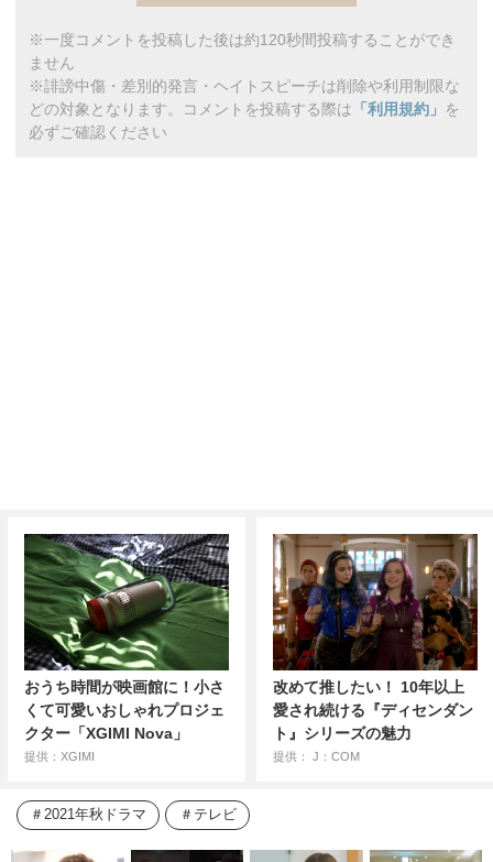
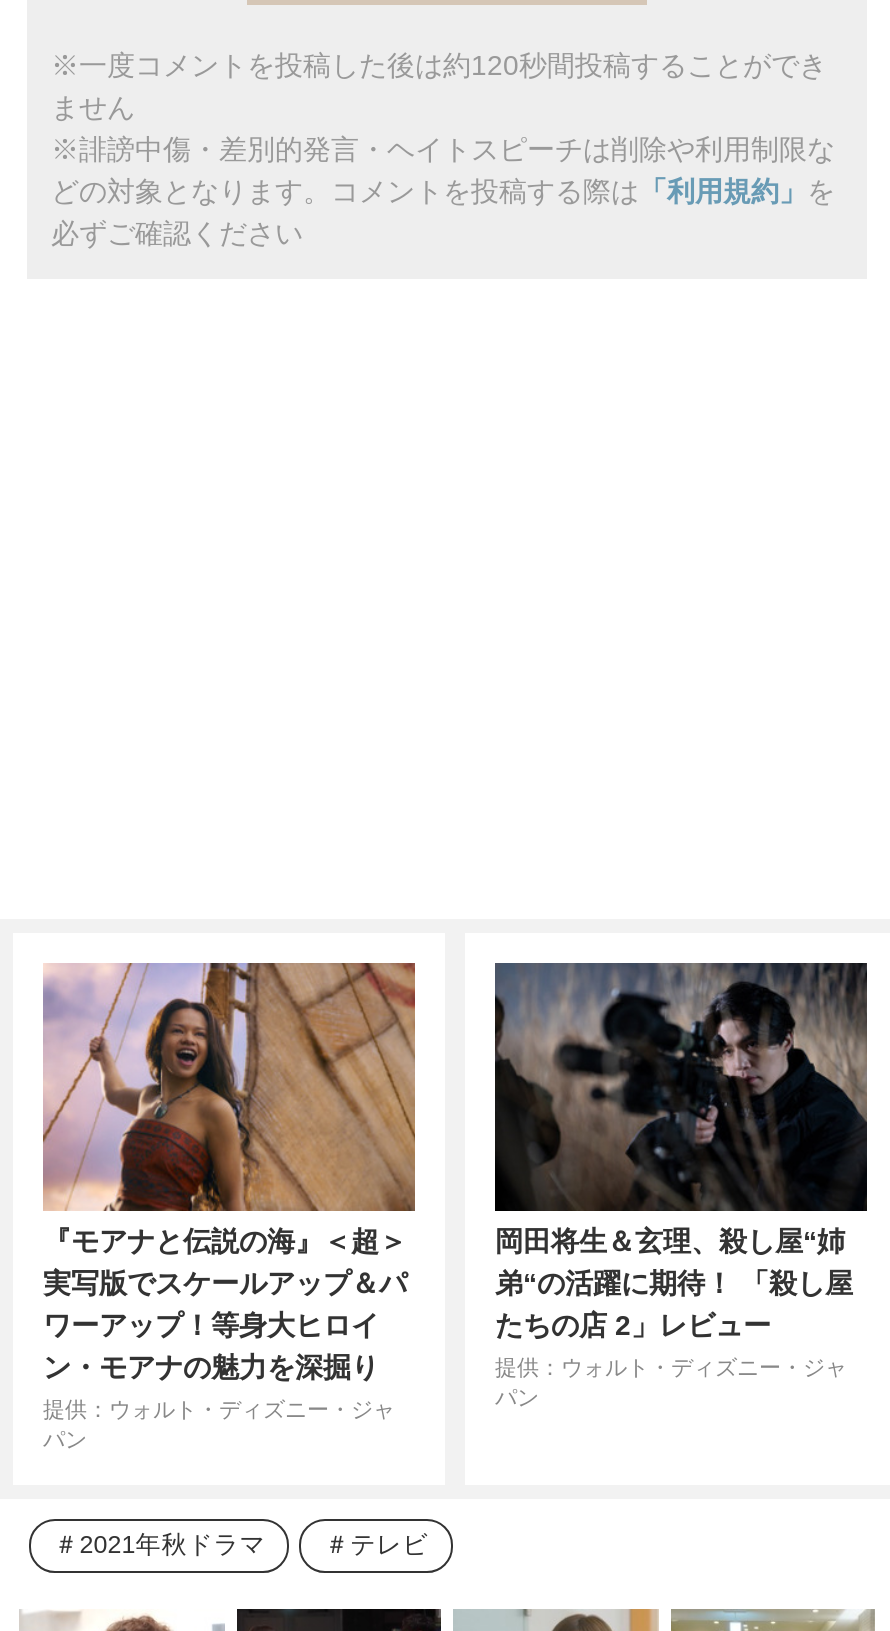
- [image]
+ [image]

- [image]
+ [image]

- おうち時間が映画館に！小さ
- くて可愛いおしゃれプロジェ
- クター「XGIMI Nova」
- 提供：XGIMI
+ 『モアナと伝説の海』＜超＞
+ 実写版でスケールアップ＆パ
+ ワーアップ！等身大ヒロイ
+ ン・モアナの魅力を深掘り
+ 提供：ウォルト・ディズニー・ジャ
+ パン

- 改めて推したい！ 10年以上
- 愛され続ける『ディセンダン
- ト』シリーズの魅力
- 提供： J：COM
+ 岡田将生＆玄理、殺し屋“姉
+ 弟“の活躍に期待！ 「殺し屋
+ たちの店 2」レビュー
+ 提供：ウォルト・ディズニー・ジャ
+ パン
